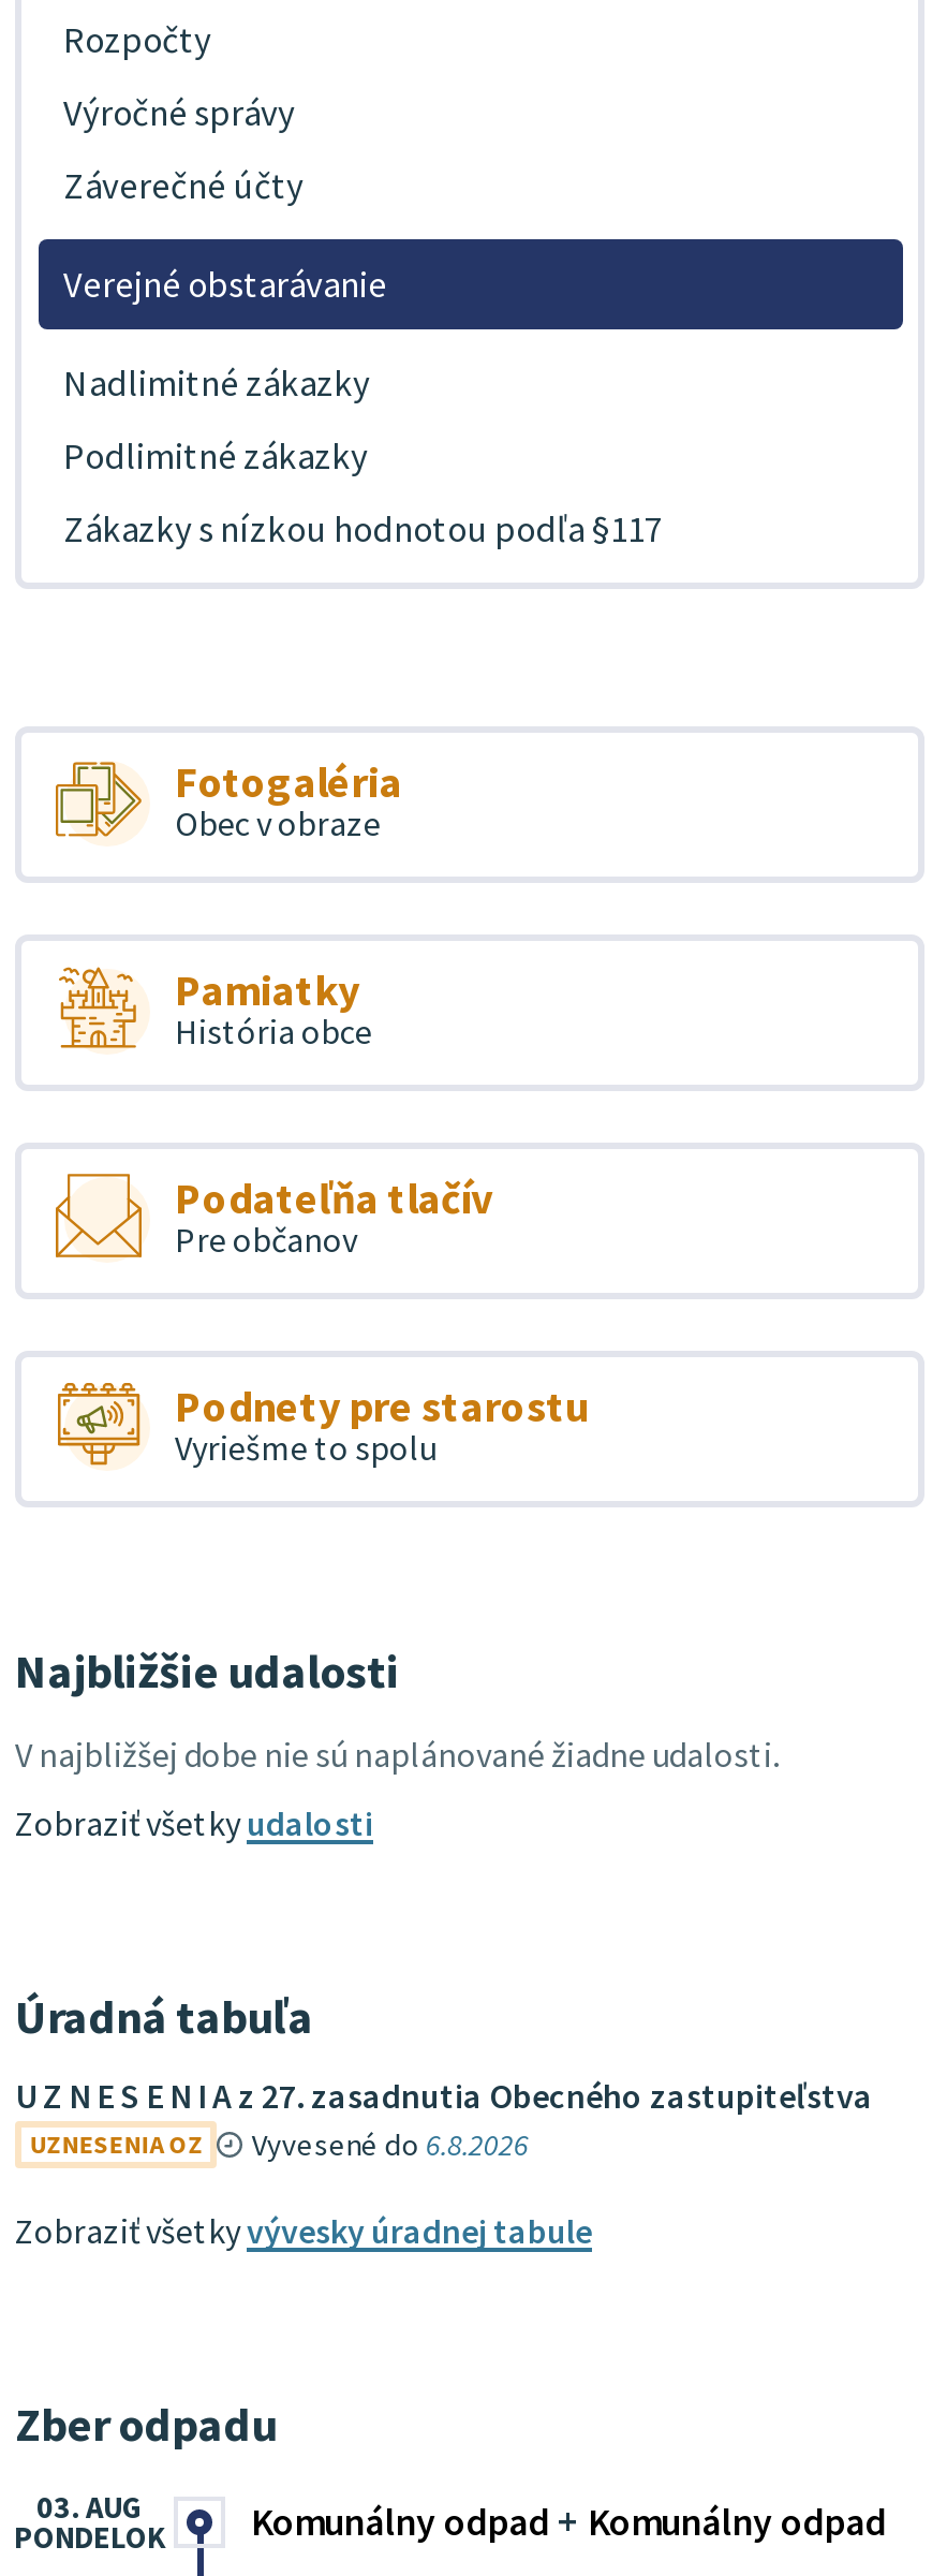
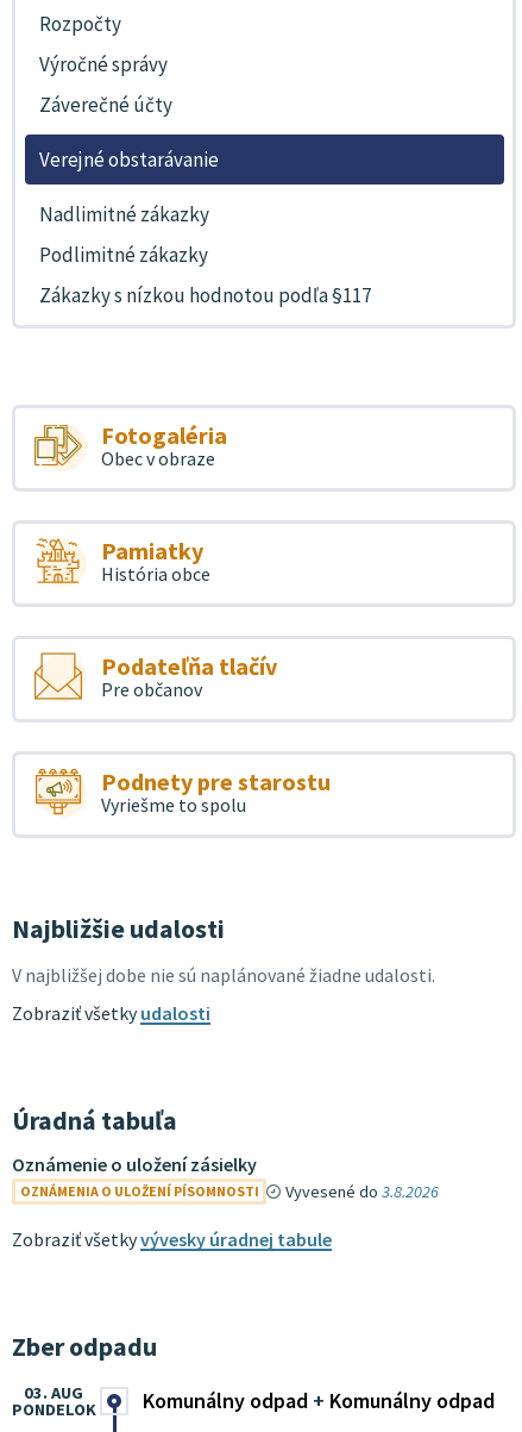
- U Z N E S E N I A z 27. zasadnutia Obecného zastupiteľstva
- UZNESENIA OZ
- Vyvesené do 6.8.2026
+ Oznámenie o uložení zásielky
+ OZNÁMENIA O ULOŽENÍ PÍSOMNOSTI
+ Vyvesené do 3.8.2026
